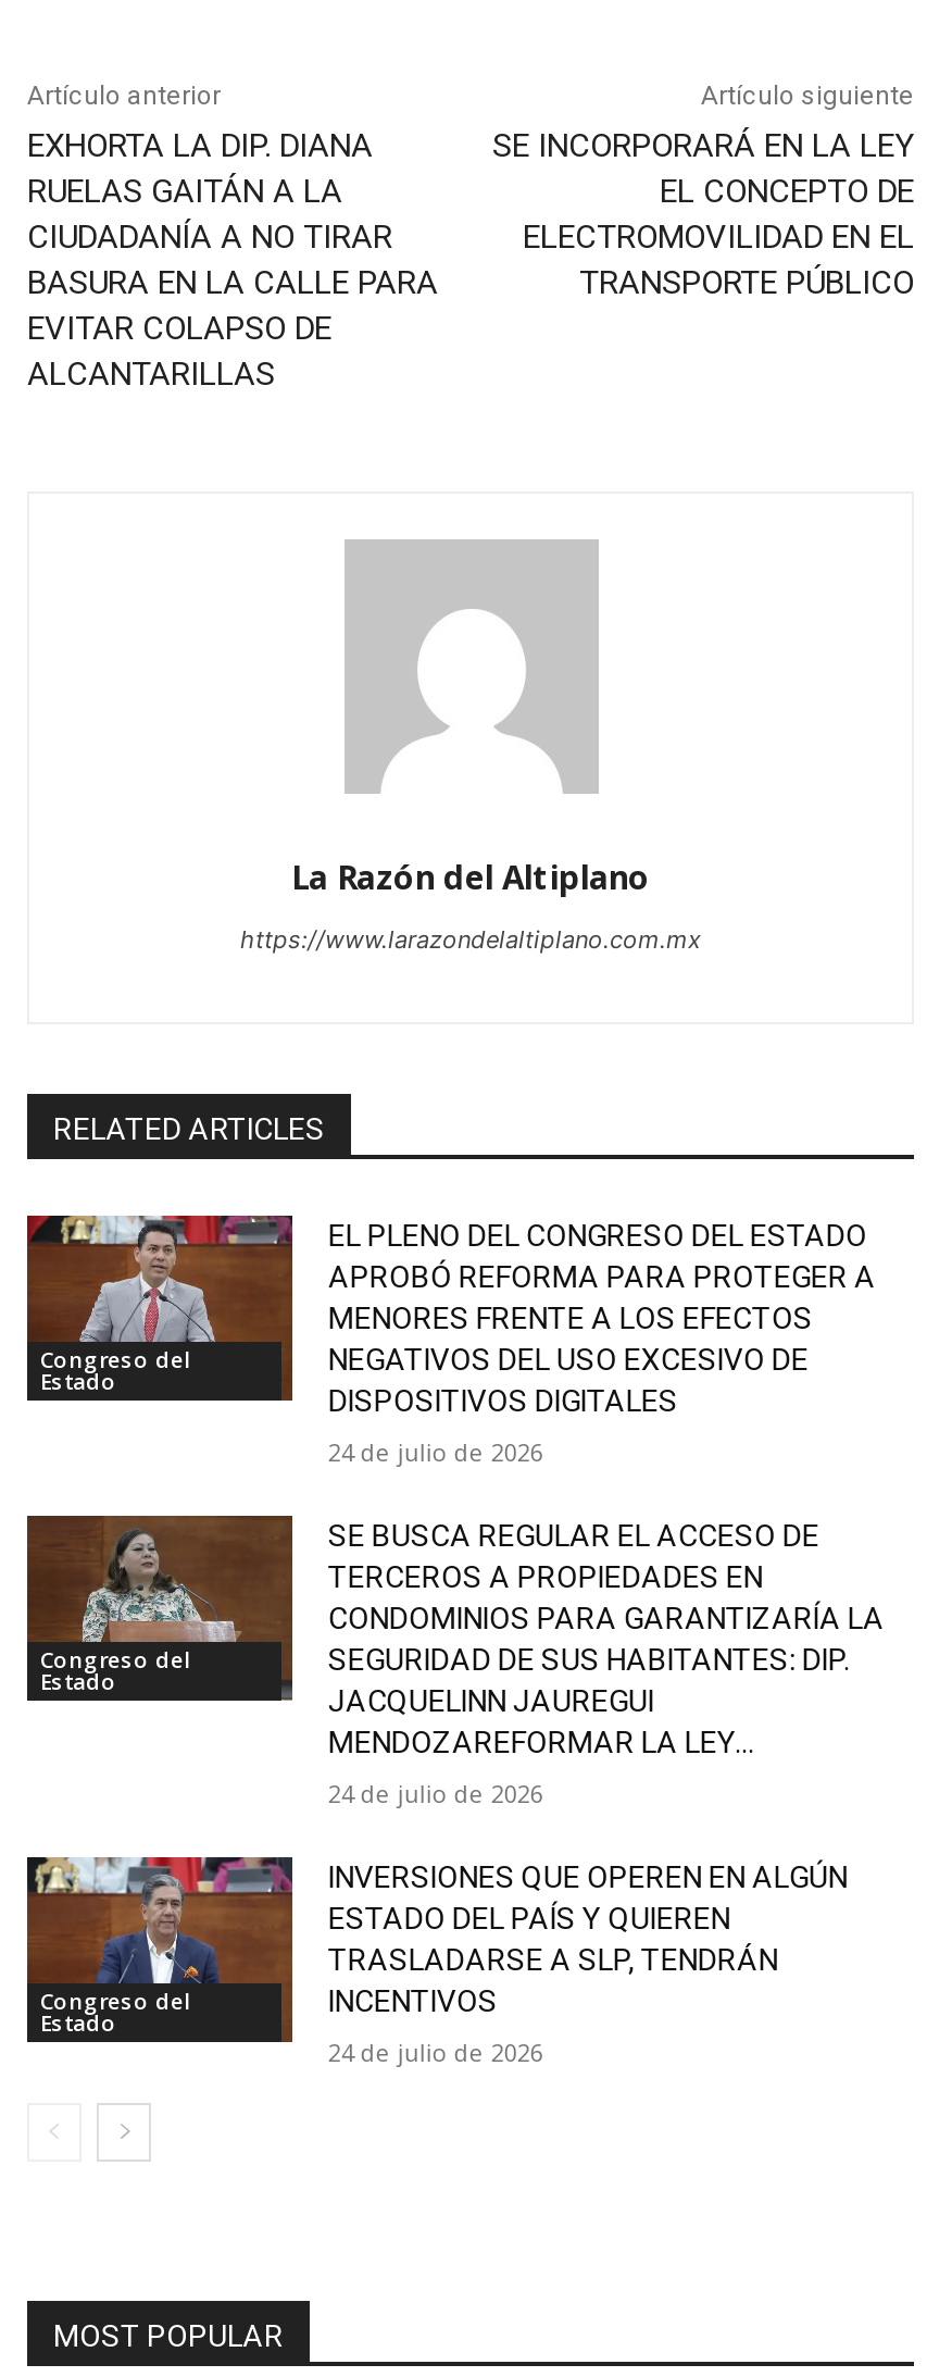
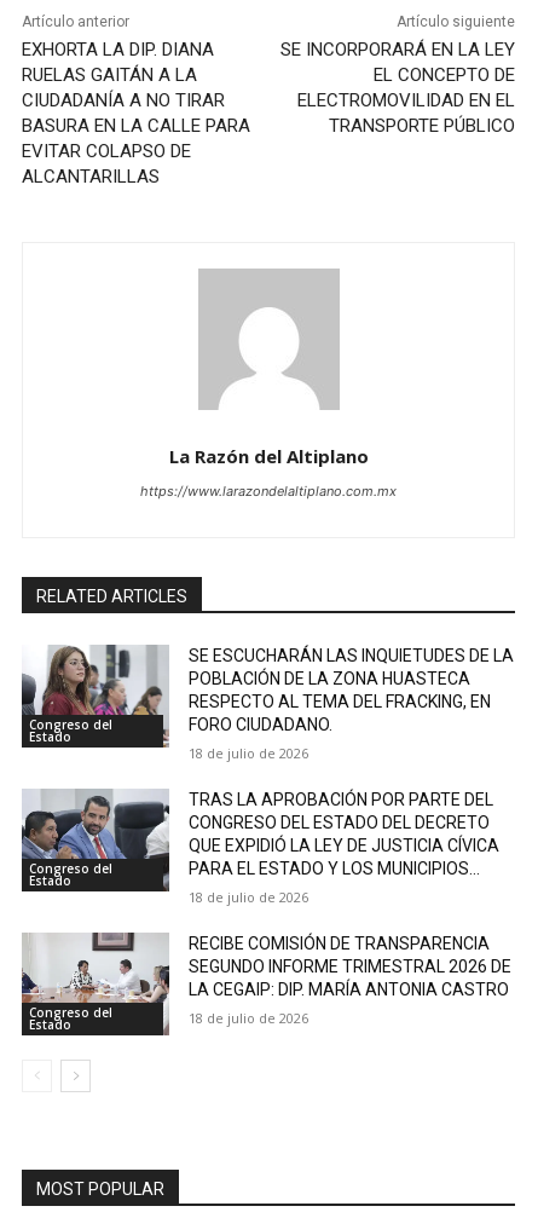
- [image]
- EL PLENO DEL CONGRESO DEL ESTADO
- APROBÓ REFORMA PARA PROTEGER A
- MENORES FRENTE A LOS EFECTOS
- NEGATIVOS DEL USO EXCESIVO DE
- DISPOSITIVOS DIGITALES
+ [image]
+ SE ESCUCHARÁN LAS INQUIETUDES DE LA
+ POBLACIÓN DE LA ZONA HUASTECA
+ RESPECTO AL TEMA DEL FRACKING, EN
+ FORO CIUDADANO.

- 24 de julio de 2026
+ 18 de julio de 2026

- [image]
- SE BUSCA REGULAR EL ACCESO DE
- TERCEROS A PROPIEDADES EN
- CONDOMINIOS PARA GARANTIZARÍA LA
- SEGURIDAD DE SUS HABITANTES: DIP.
- JACQUELINN JAUREGUI
- MENDOZAREFORMAR LA LEY...
+ [image]
+ TRAS LA APROBACIÓN POR PARTE DEL
+ CONGRESO DEL ESTADO DEL DECRETO
+ QUE EXPIDIÓ LA LEY DE JUSTICIA CÍVICA
+ PARA EL ESTADO Y LOS MUNICIPIOS...

- 24 de julio de 2026
+ 18 de julio de 2026

- [image]
- INVERSIONES QUE OPEREN EN ALGÚN
- ESTADO DEL PAÍS Y QUIEREN
- TRASLADARSE A SLP, TENDRÁN
- INCENTIVOS
+ [image]
+ RECIBE COMISIÓN DE TRANSPARENCIA
+ SEGUNDO INFORME TRIMESTRAL 2026 DE
+ LA CEGAIP: DIP. MARÍA ANTONIA CASTRO

- 24 de julio de 2026
+ 18 de julio de 2026
